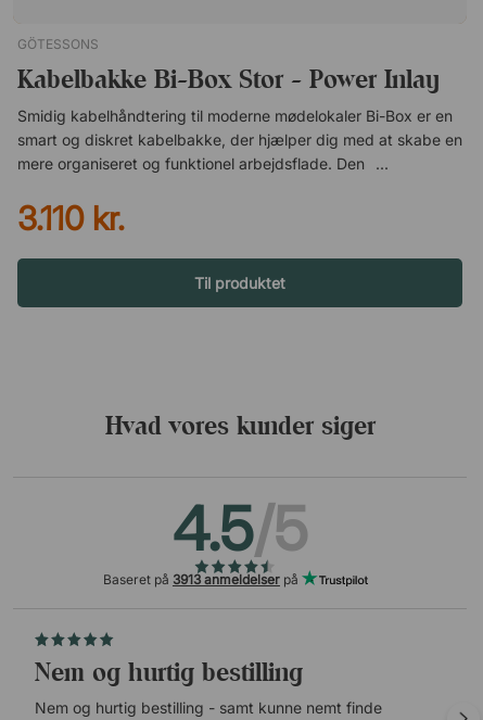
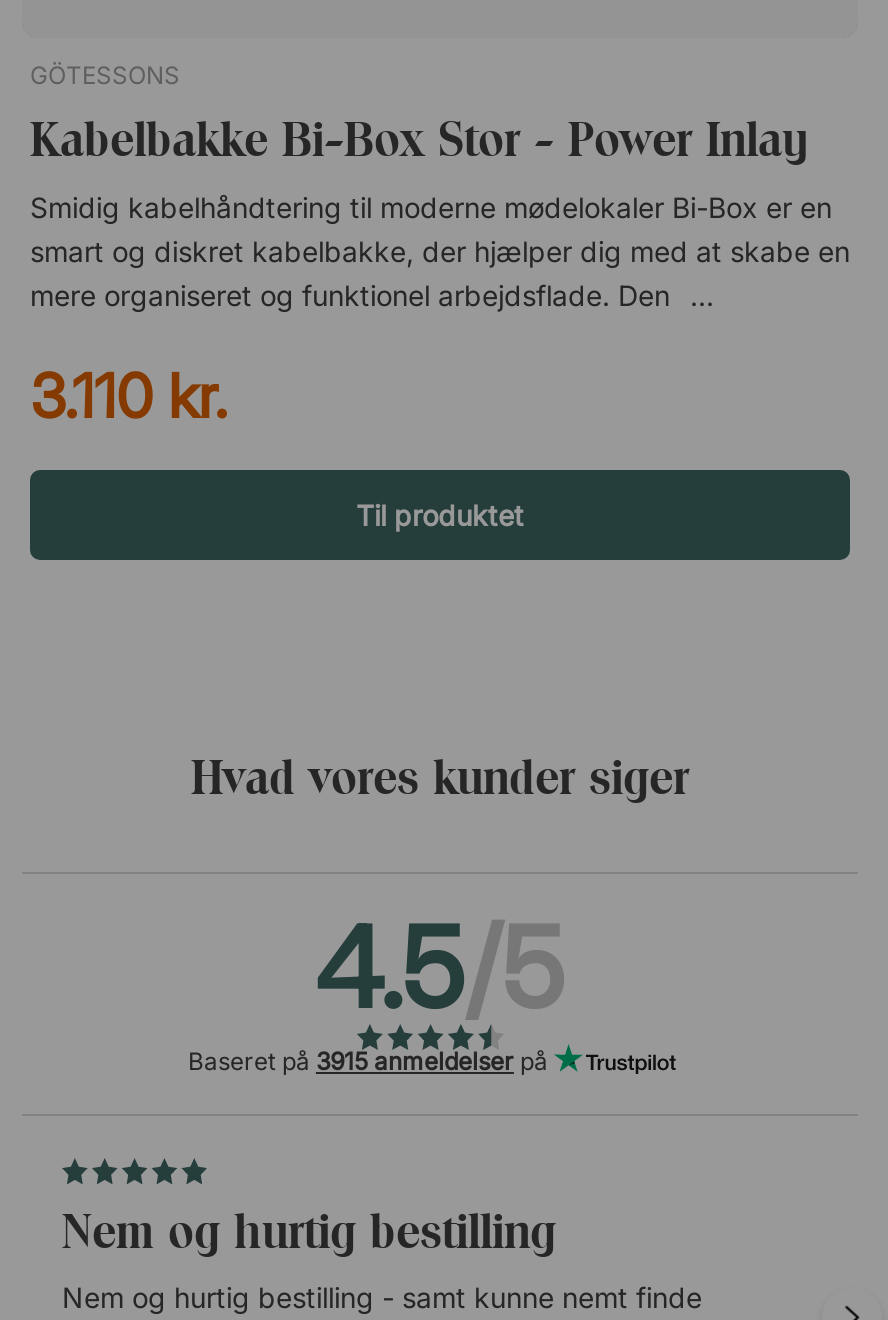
- Baseret på 3913 anmeldelser på
+ Baseret på 3915 anmeldelser på
